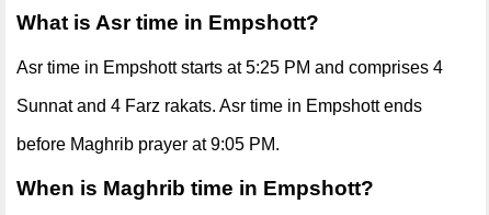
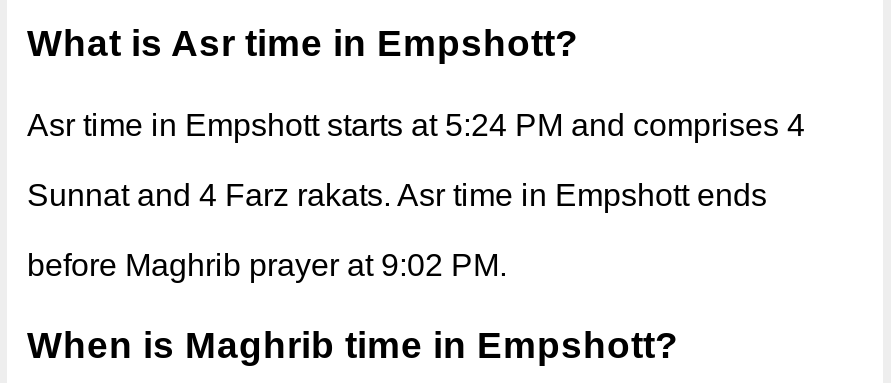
- Asr time in Empshott starts at 5:25 PM and comprises 4
+ Asr time in Empshott starts at 5:24 PM and comprises 4

- before Maghrib prayer at 9:05 PM.
+ before Maghrib prayer at 9:02 PM.
